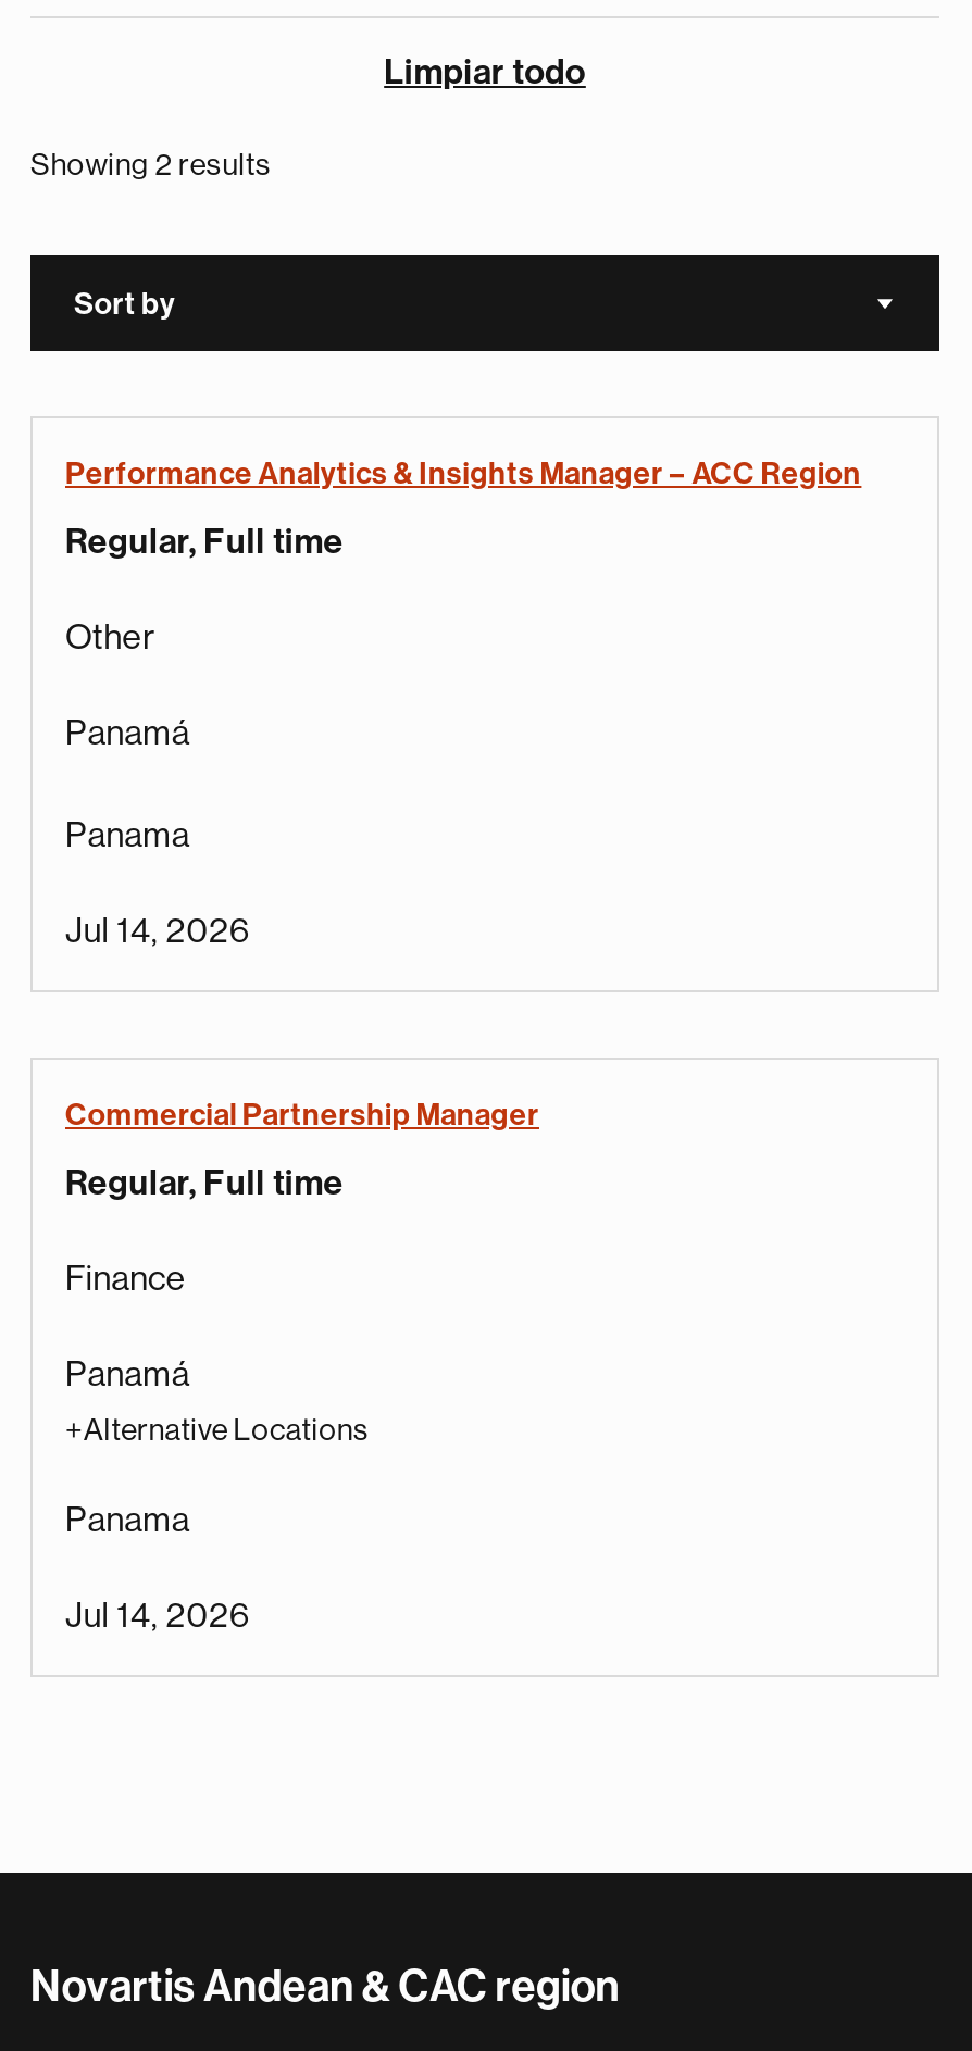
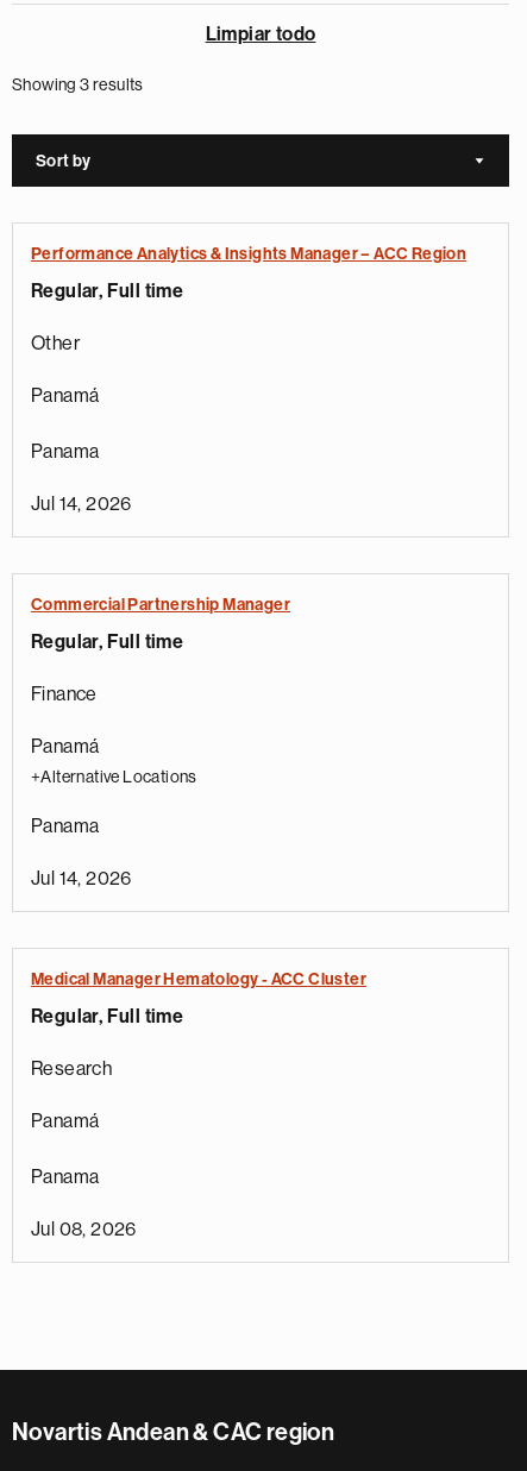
- Showing 2 results
+ Showing 3 results

+ Medical Manager Hematology - ACC Cluster
+ Regular, Full time
+ Research
+ Panamá
+ Panama
+ Jul 08, 2026
